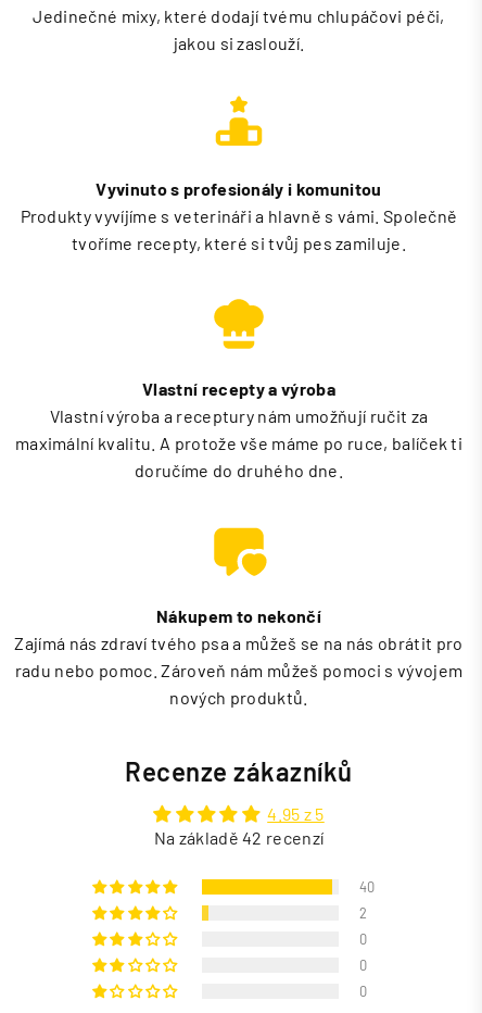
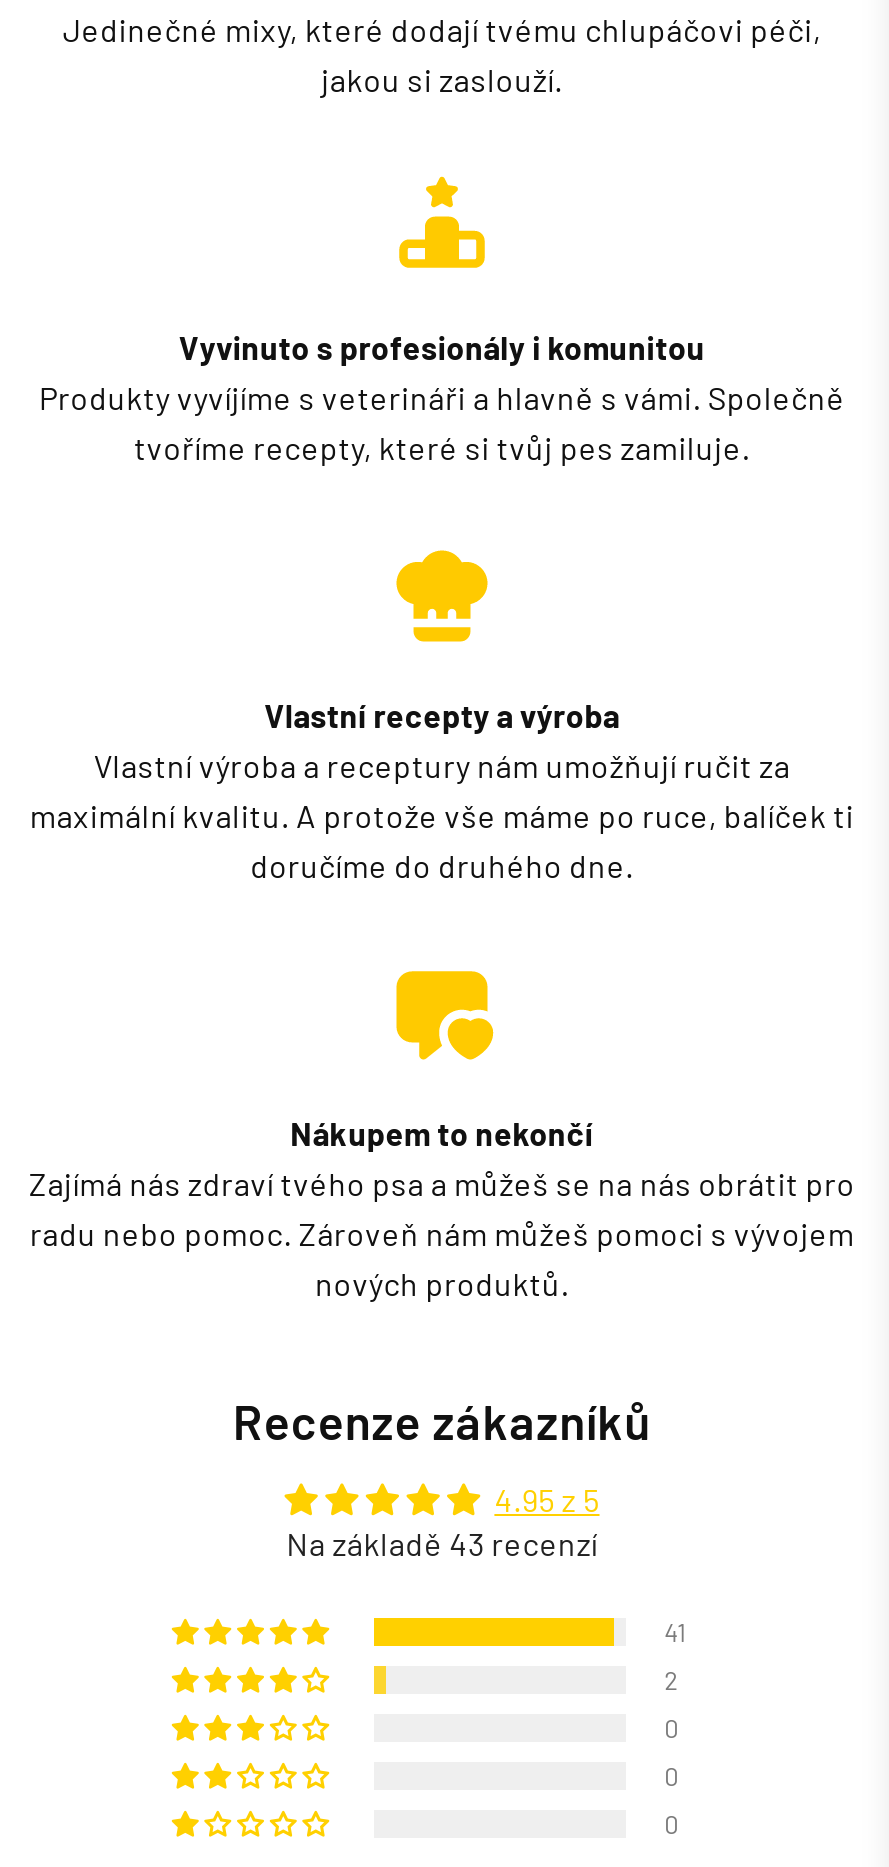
- Na základě 42 recenzí
+ Na základě 43 recenzí

- 40
+ 41
